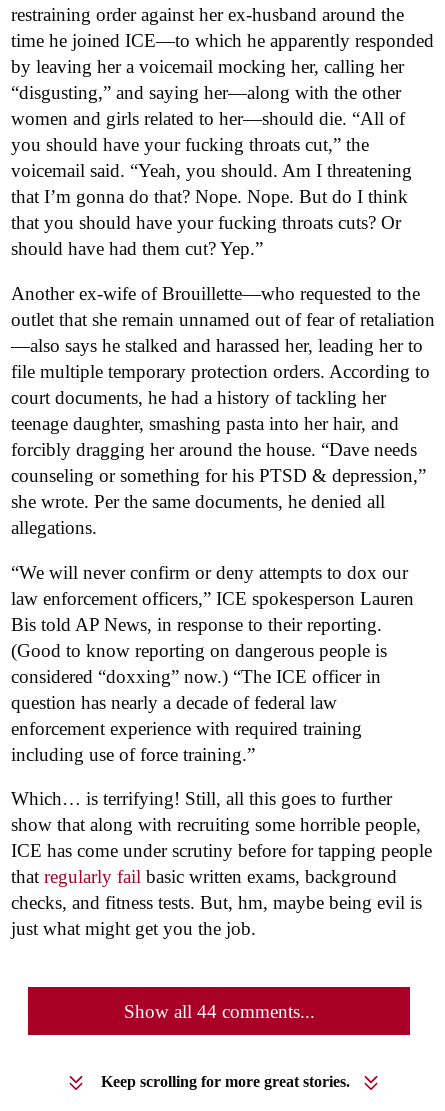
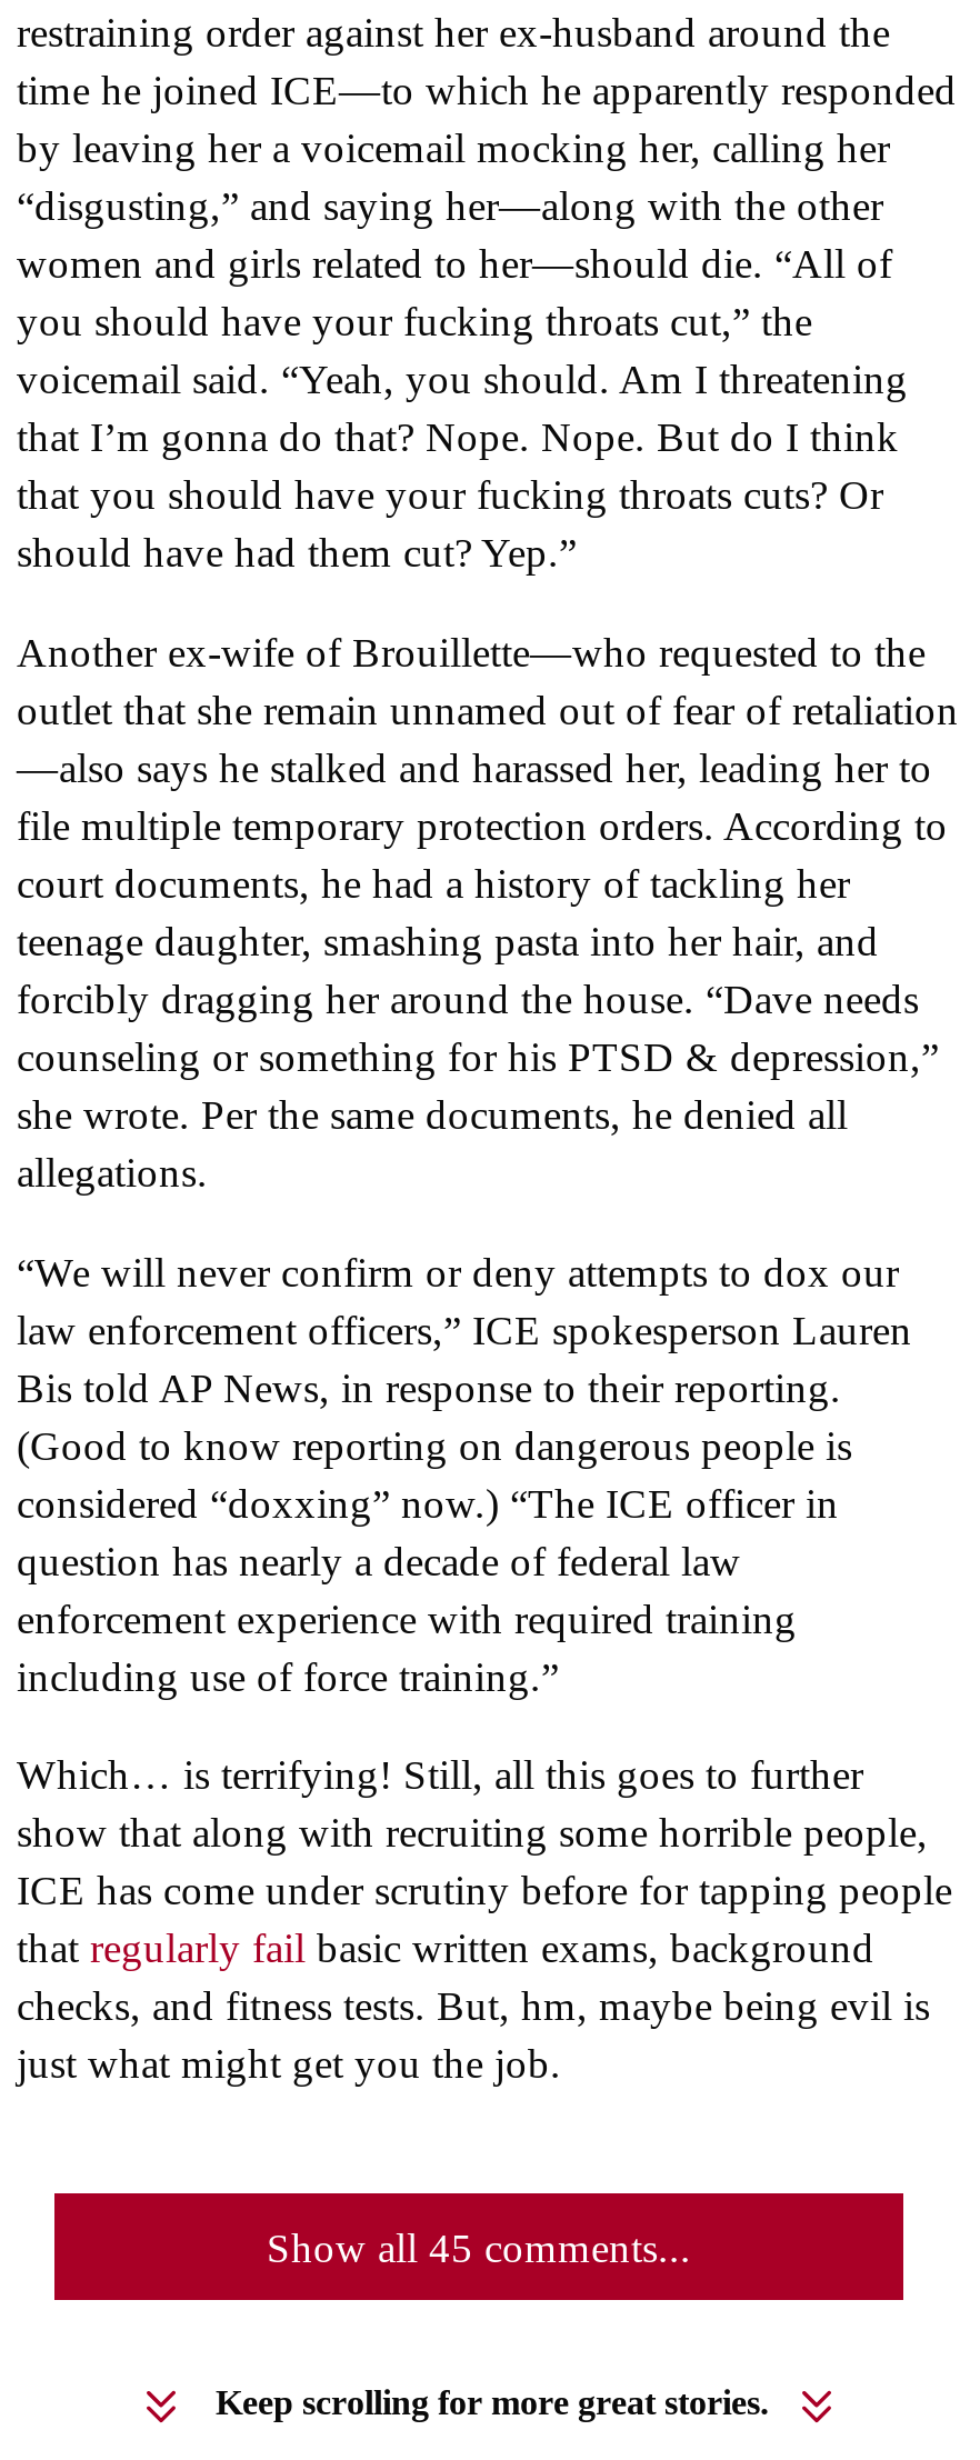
- Show all 44 comments...
+ Show all 45 comments...
